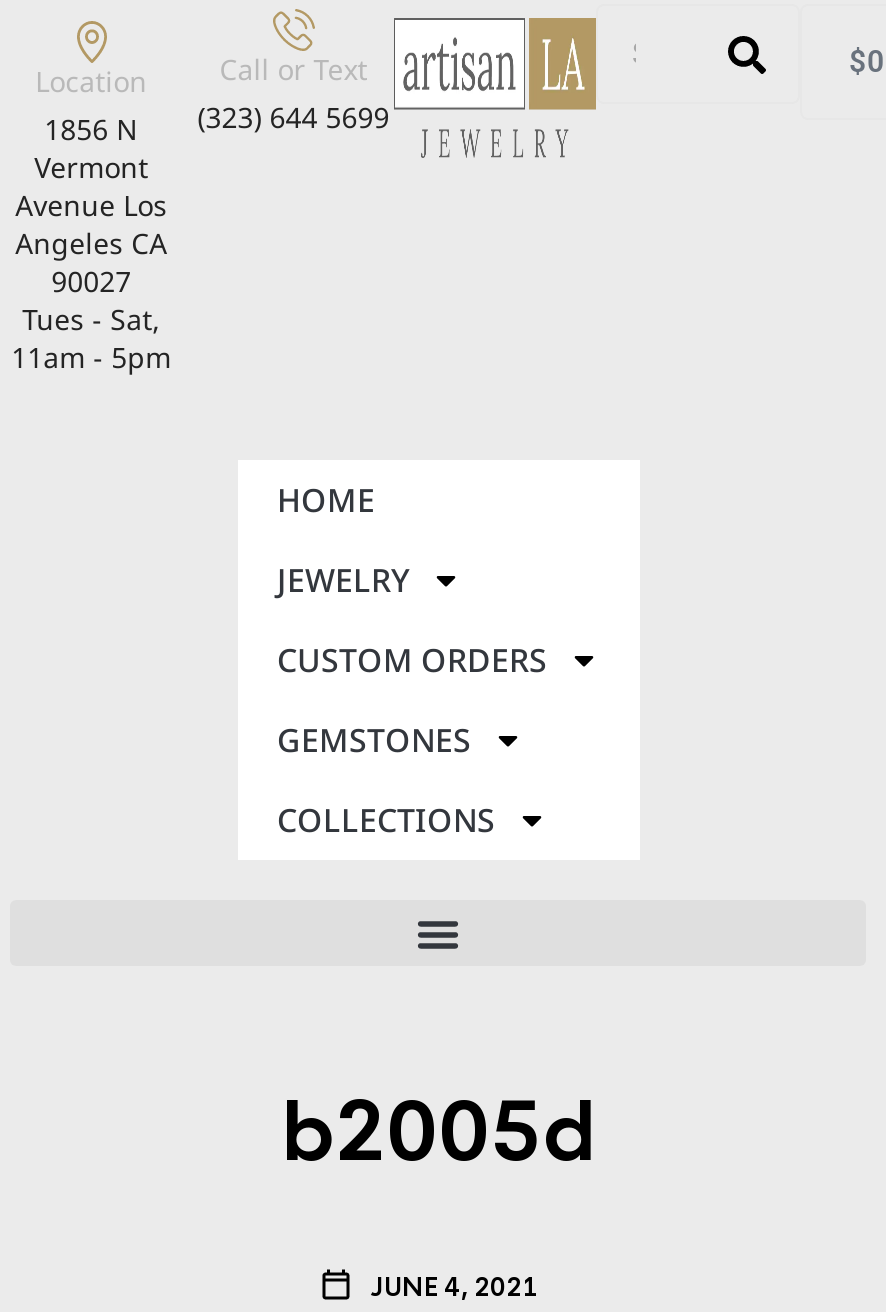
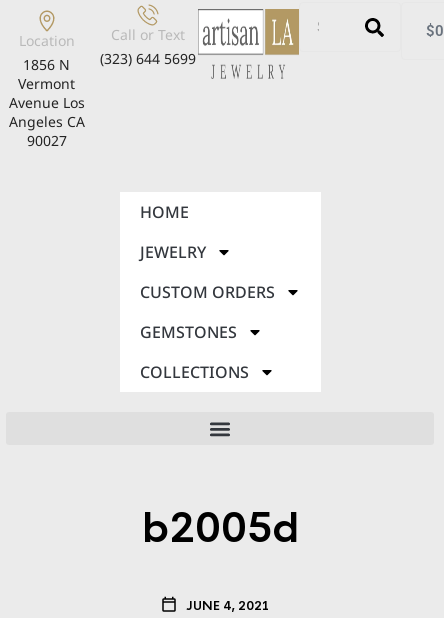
- Tues - Sat,
- 11am - 5pm
